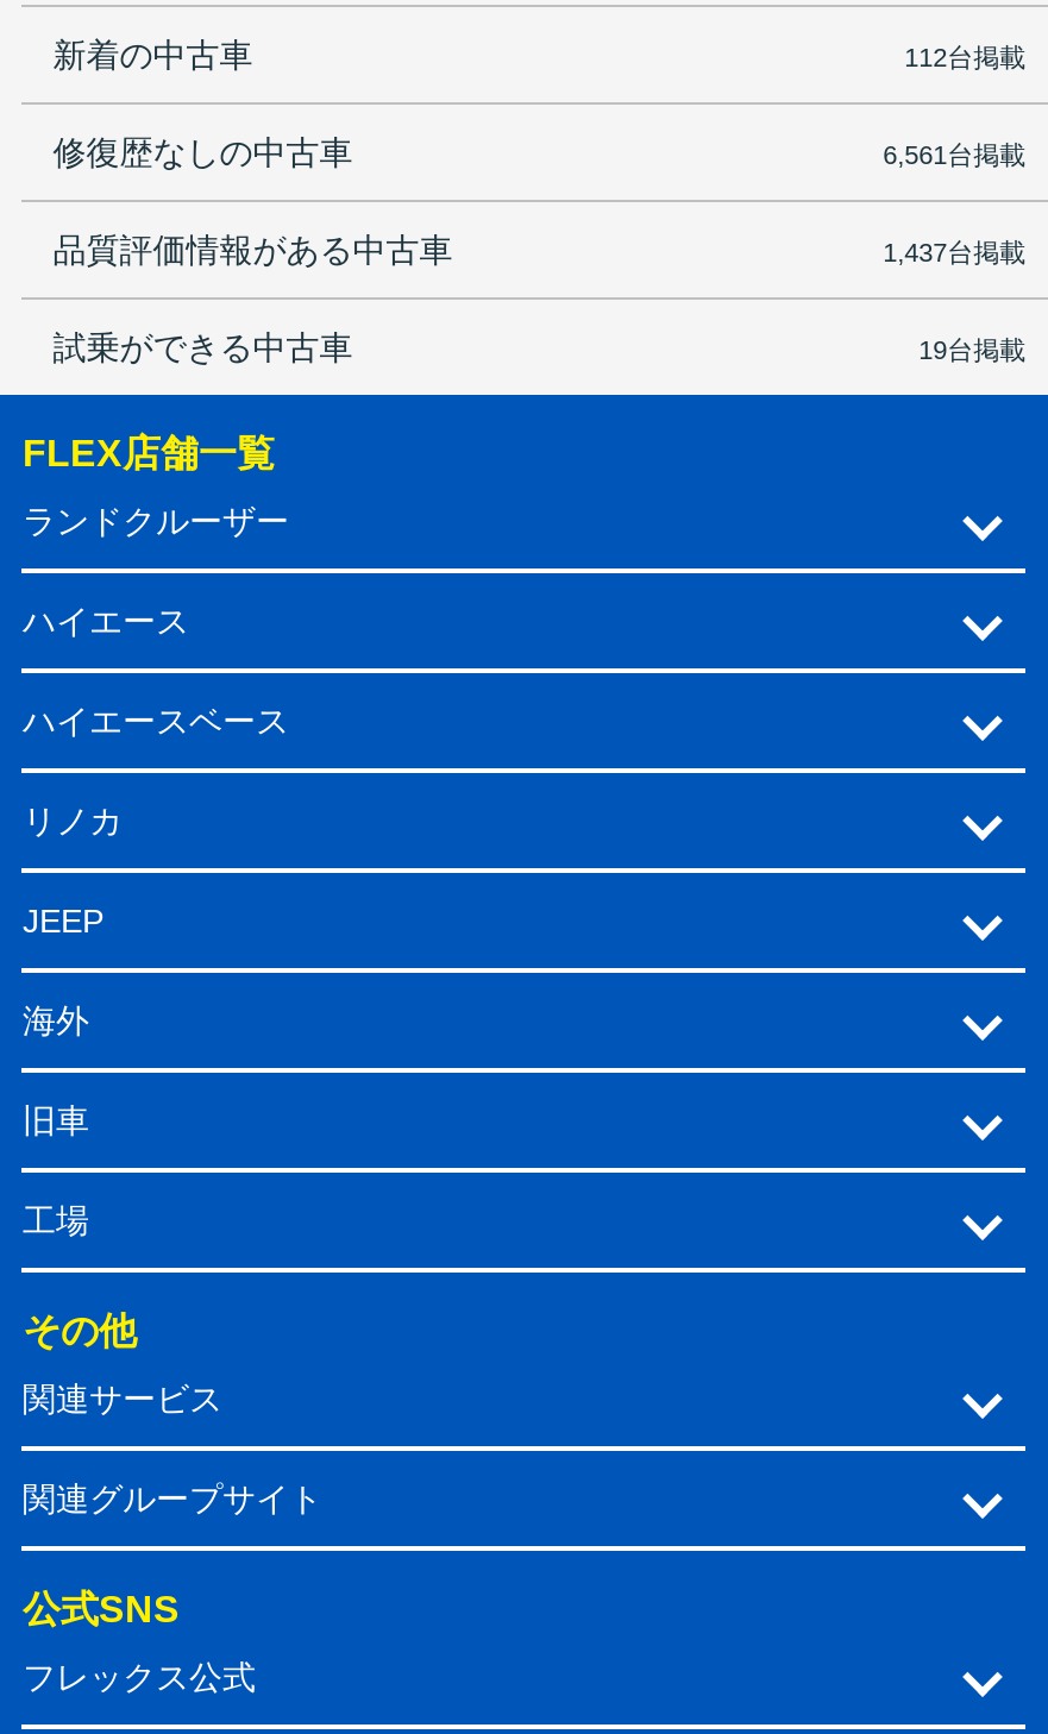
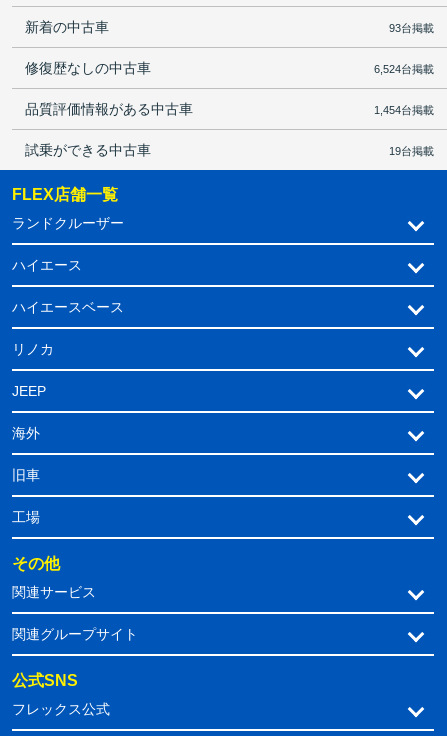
- 112台掲載
+ 93台掲載

- 6,561台掲載
+ 6,524台掲載

- 1,437台掲載
+ 1,454台掲載
